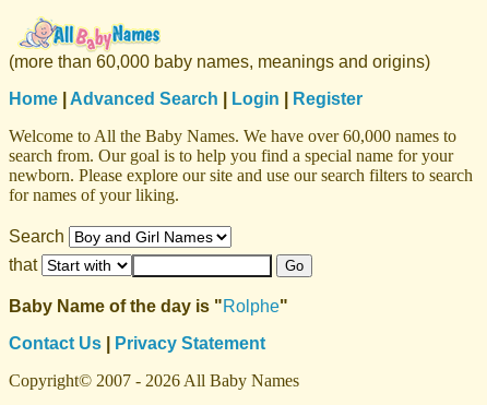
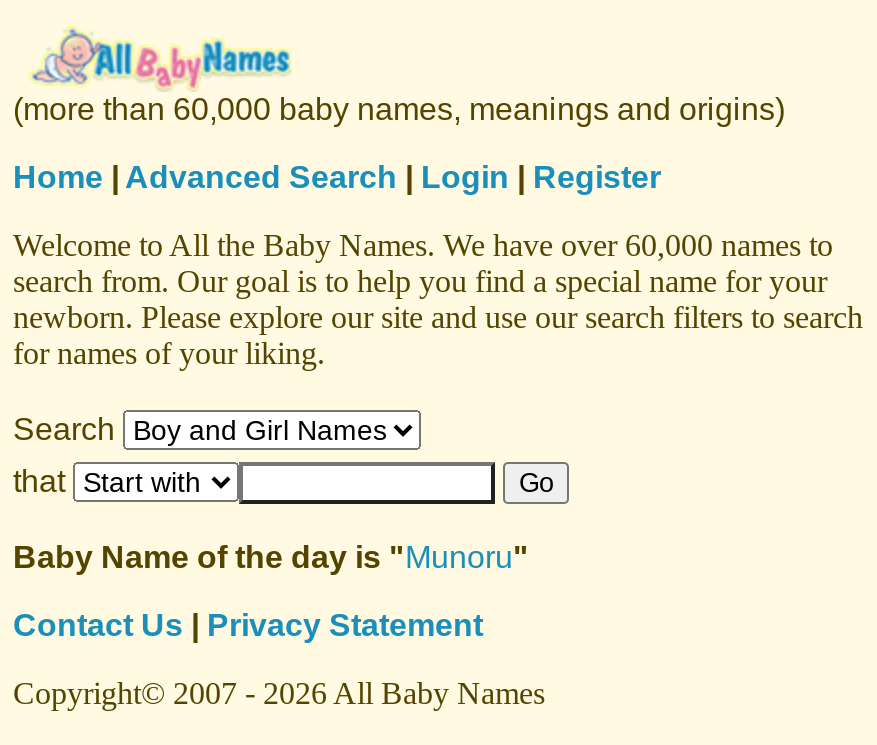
- Baby Name of the day is " Rolphe"
+ Baby Name of the day is " Munoru"
